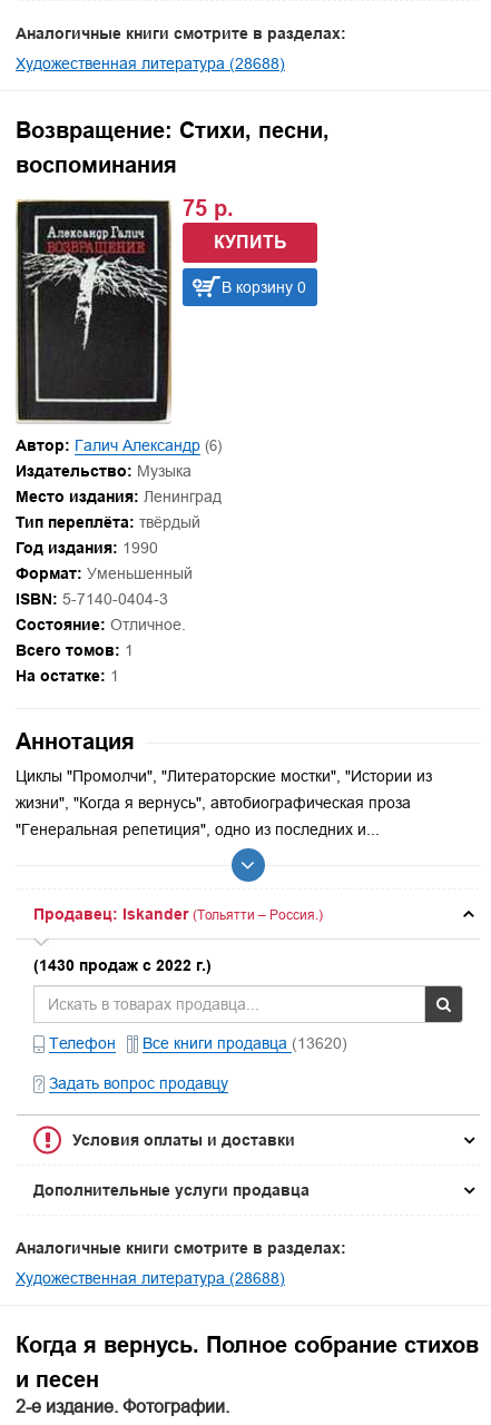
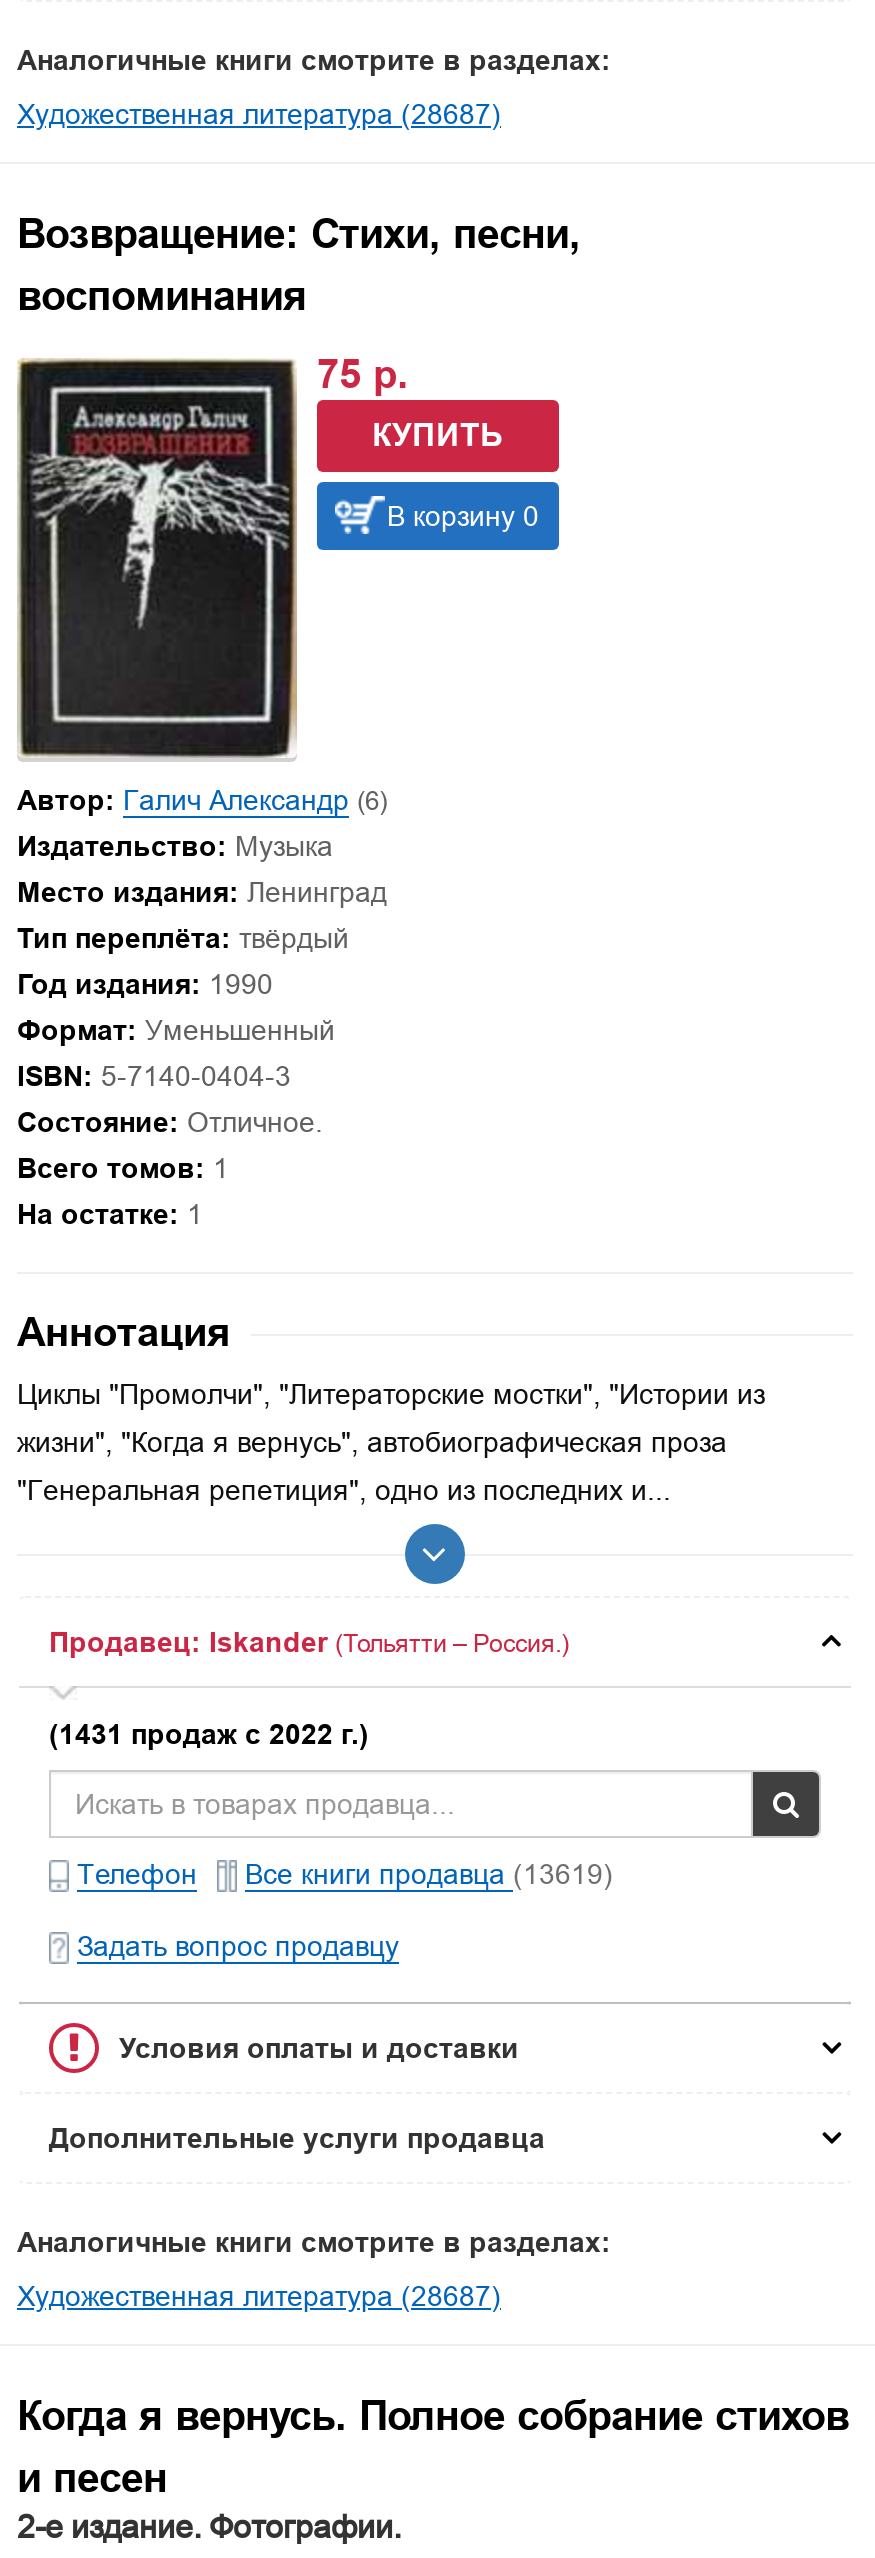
- Художественная литература (28688)
+ Художественная литература (28687)

- (1430 продаж с 2022 г.)
+ (1431 продаж с 2022 г.)

- Все книги продавца (13620)
+ Все книги продавца (13619)

- Художественная литература (28688)
+ Художественная литература (28687)
